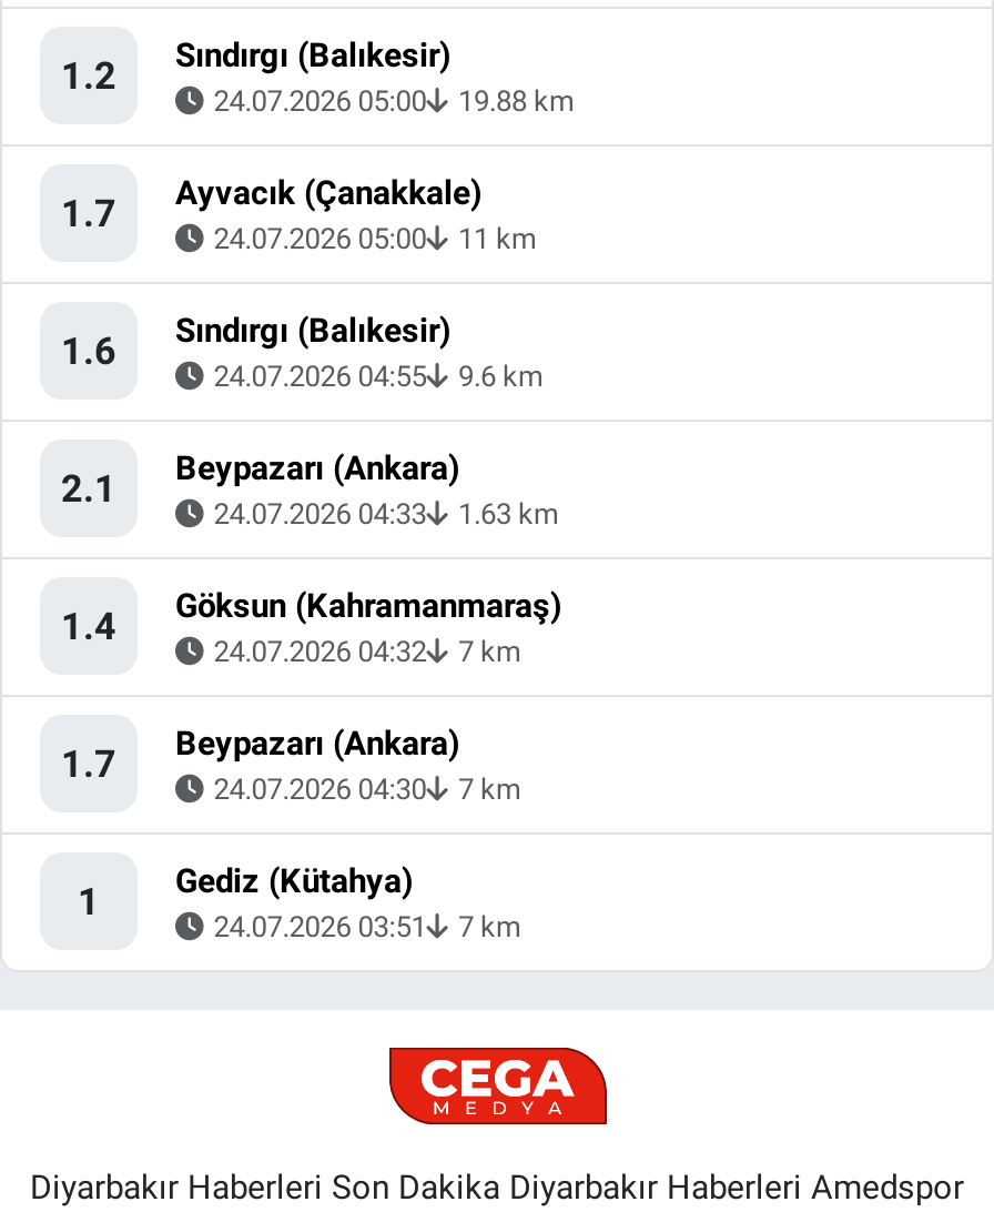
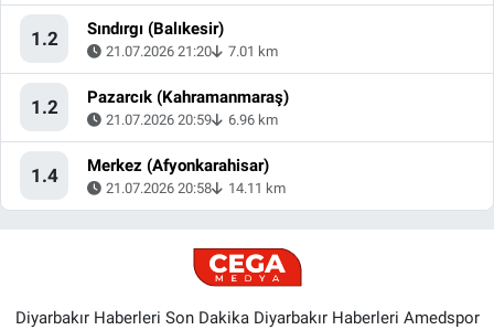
- 24.07.2026 05:00
- 19.88 km
- 1.7
- Ayvacık (Çanakkale)
- 24.07.2026 05:00
- 11 km
- 1.6
- Sındırgı (Balıkesir)
- 24.07.2026 04:55
- 9.6 km
- 2.1
- Beypazarı (Ankara)
- 24.07.2026 04:33
- 1.63 km
+ 21.07.2026 21:20
+ 7.01 km
+ 1.2
+ Pazarcık (Kahramanmaraş)
+ 21.07.2026 20:59
+ 6.96 km

- Göksun (Kahramanmaraş)
- 24.07.2026 04:32
- 7 km
- 1.7
- Beypazarı (Ankara)
- 24.07.2026 04:30
- 7 km
- 1
- Gediz (Kütahya)
- 24.07.2026 03:51
- 7 km
+ Merkez (Afyonkarahisar)
+ 21.07.2026 20:58
+ 14.11 km
